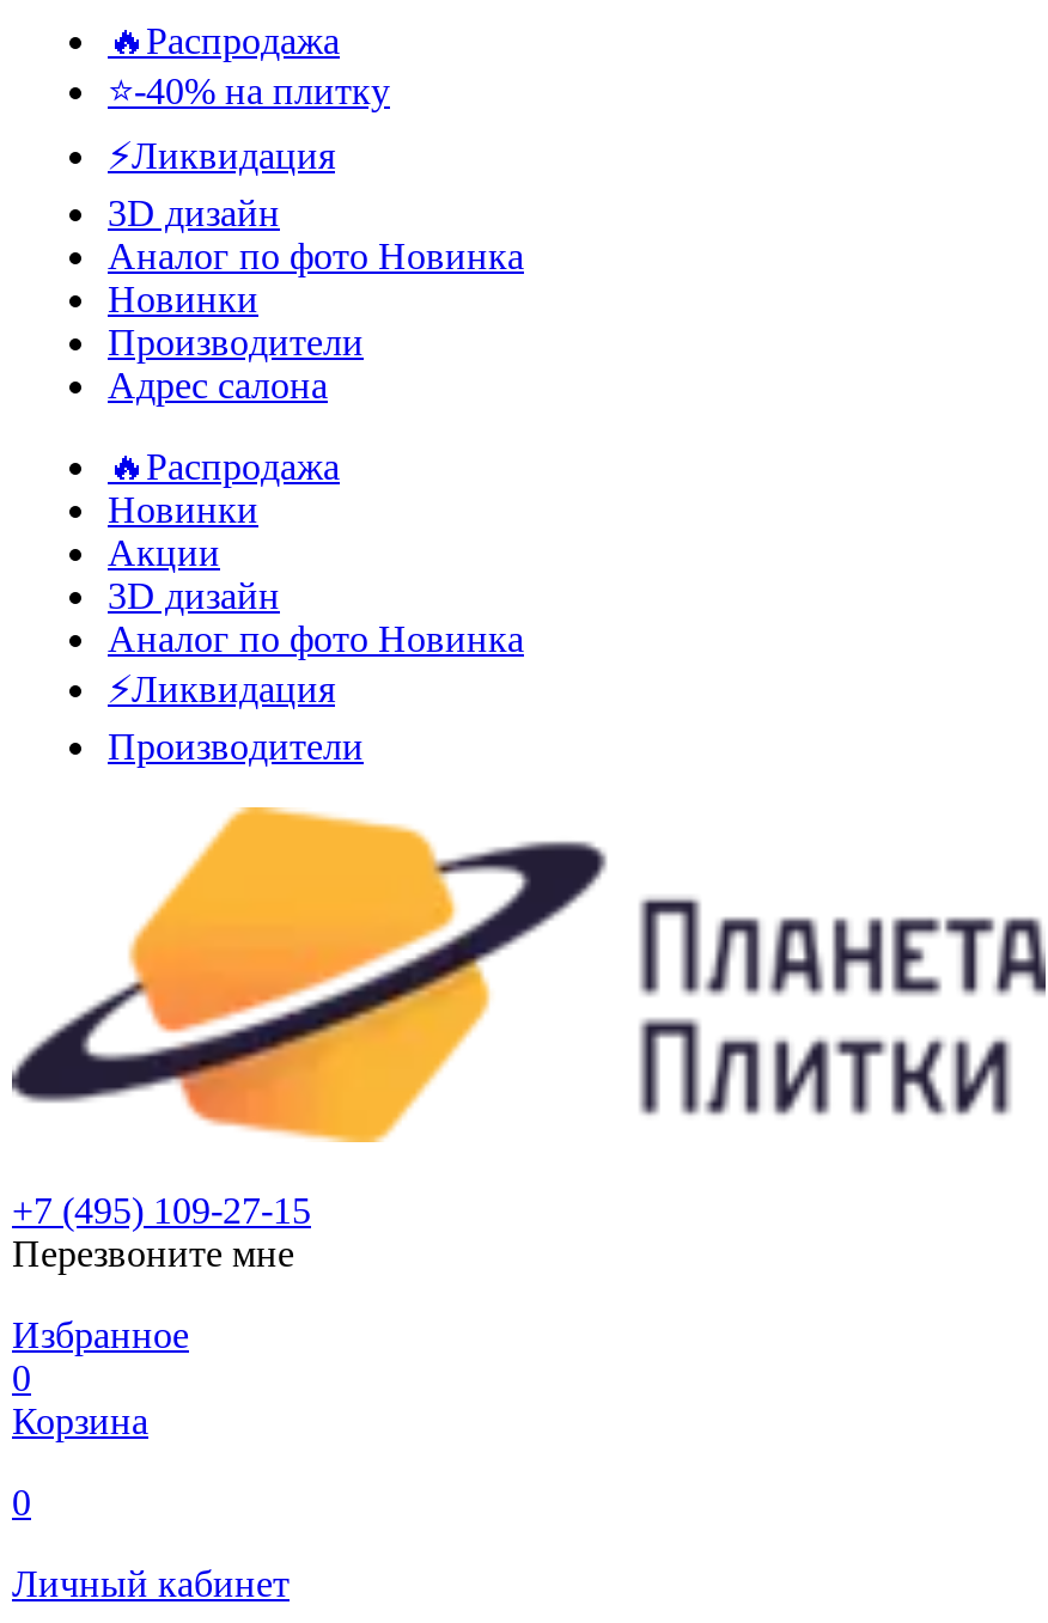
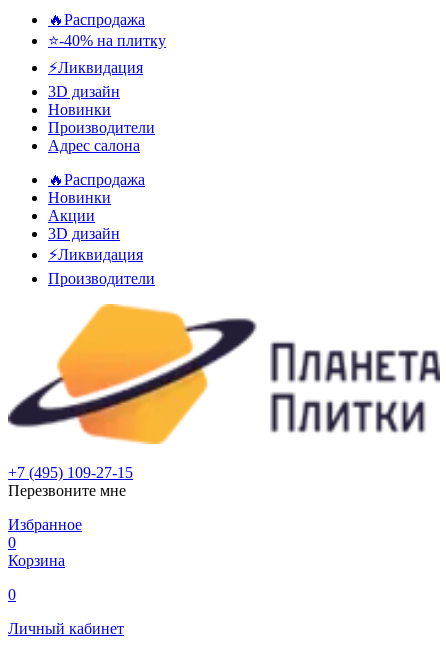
- Аналог по фото Новинка

- Аналог по фото Новинка
